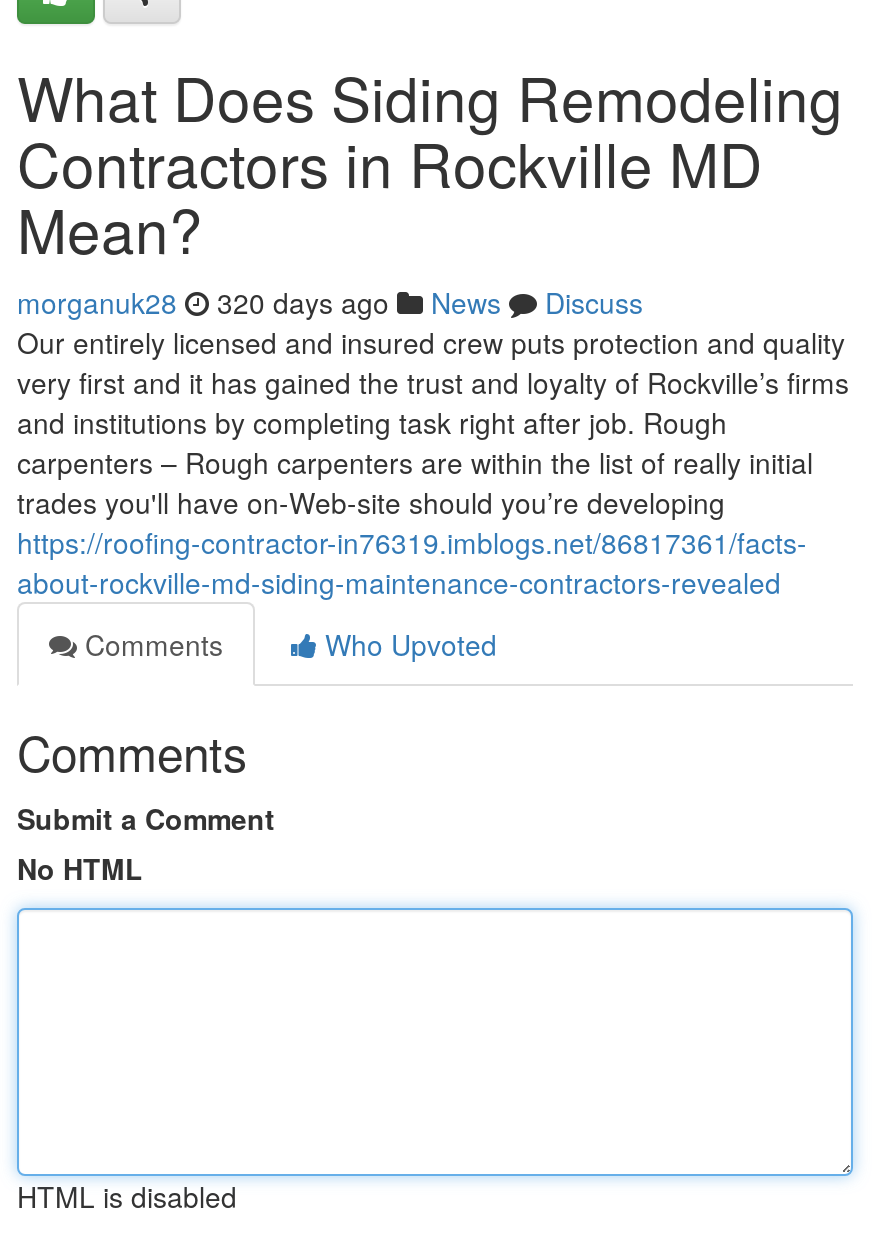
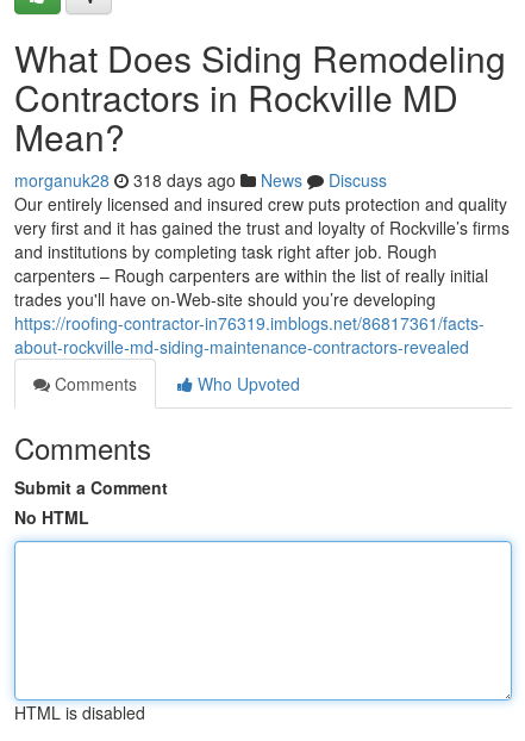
- morganuk28 320 days ago News Discuss
+ morganuk28 318 days ago News Discuss
